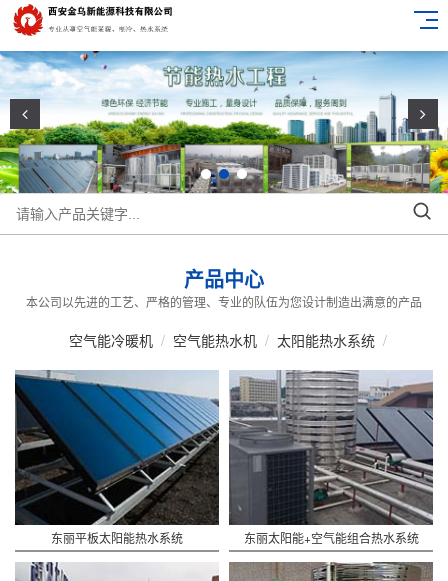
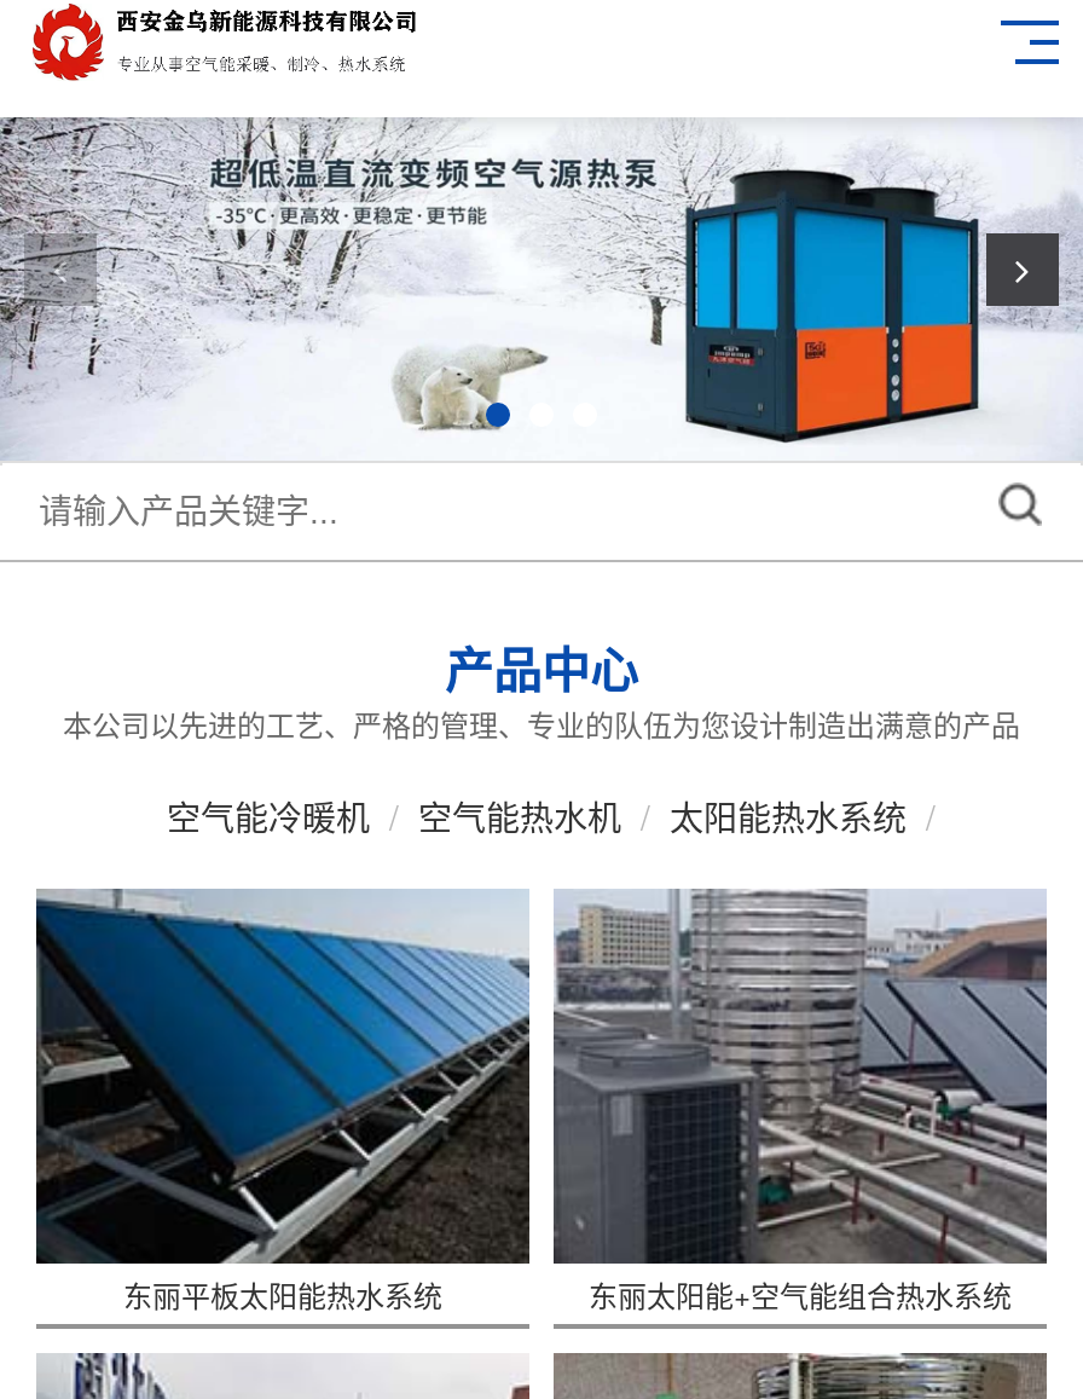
- [image]
+ [image]
